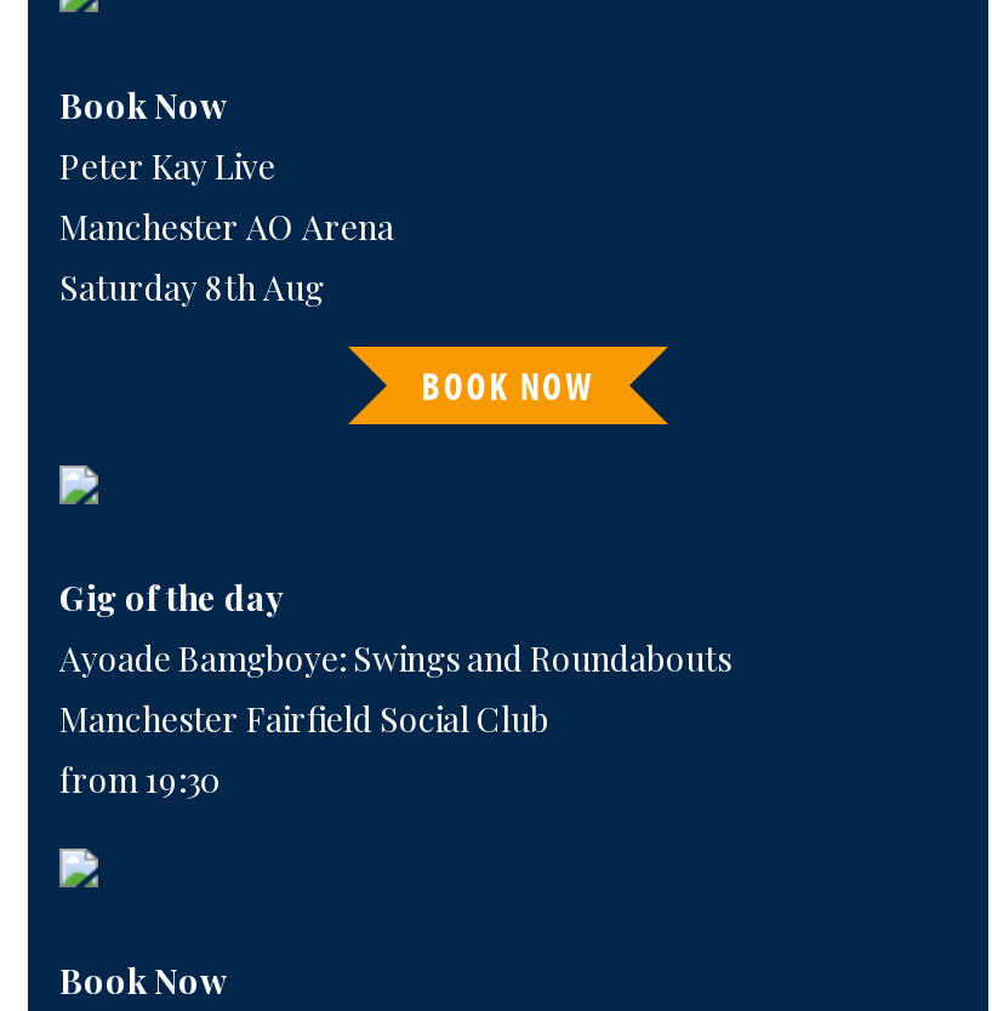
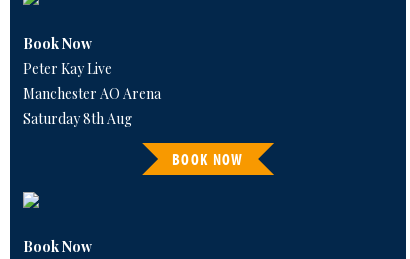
- Gig of the day
- Ayoade Bamgboye: Swings and Roundabouts
- Manchester Fairfield Social Club
- from 19:30
